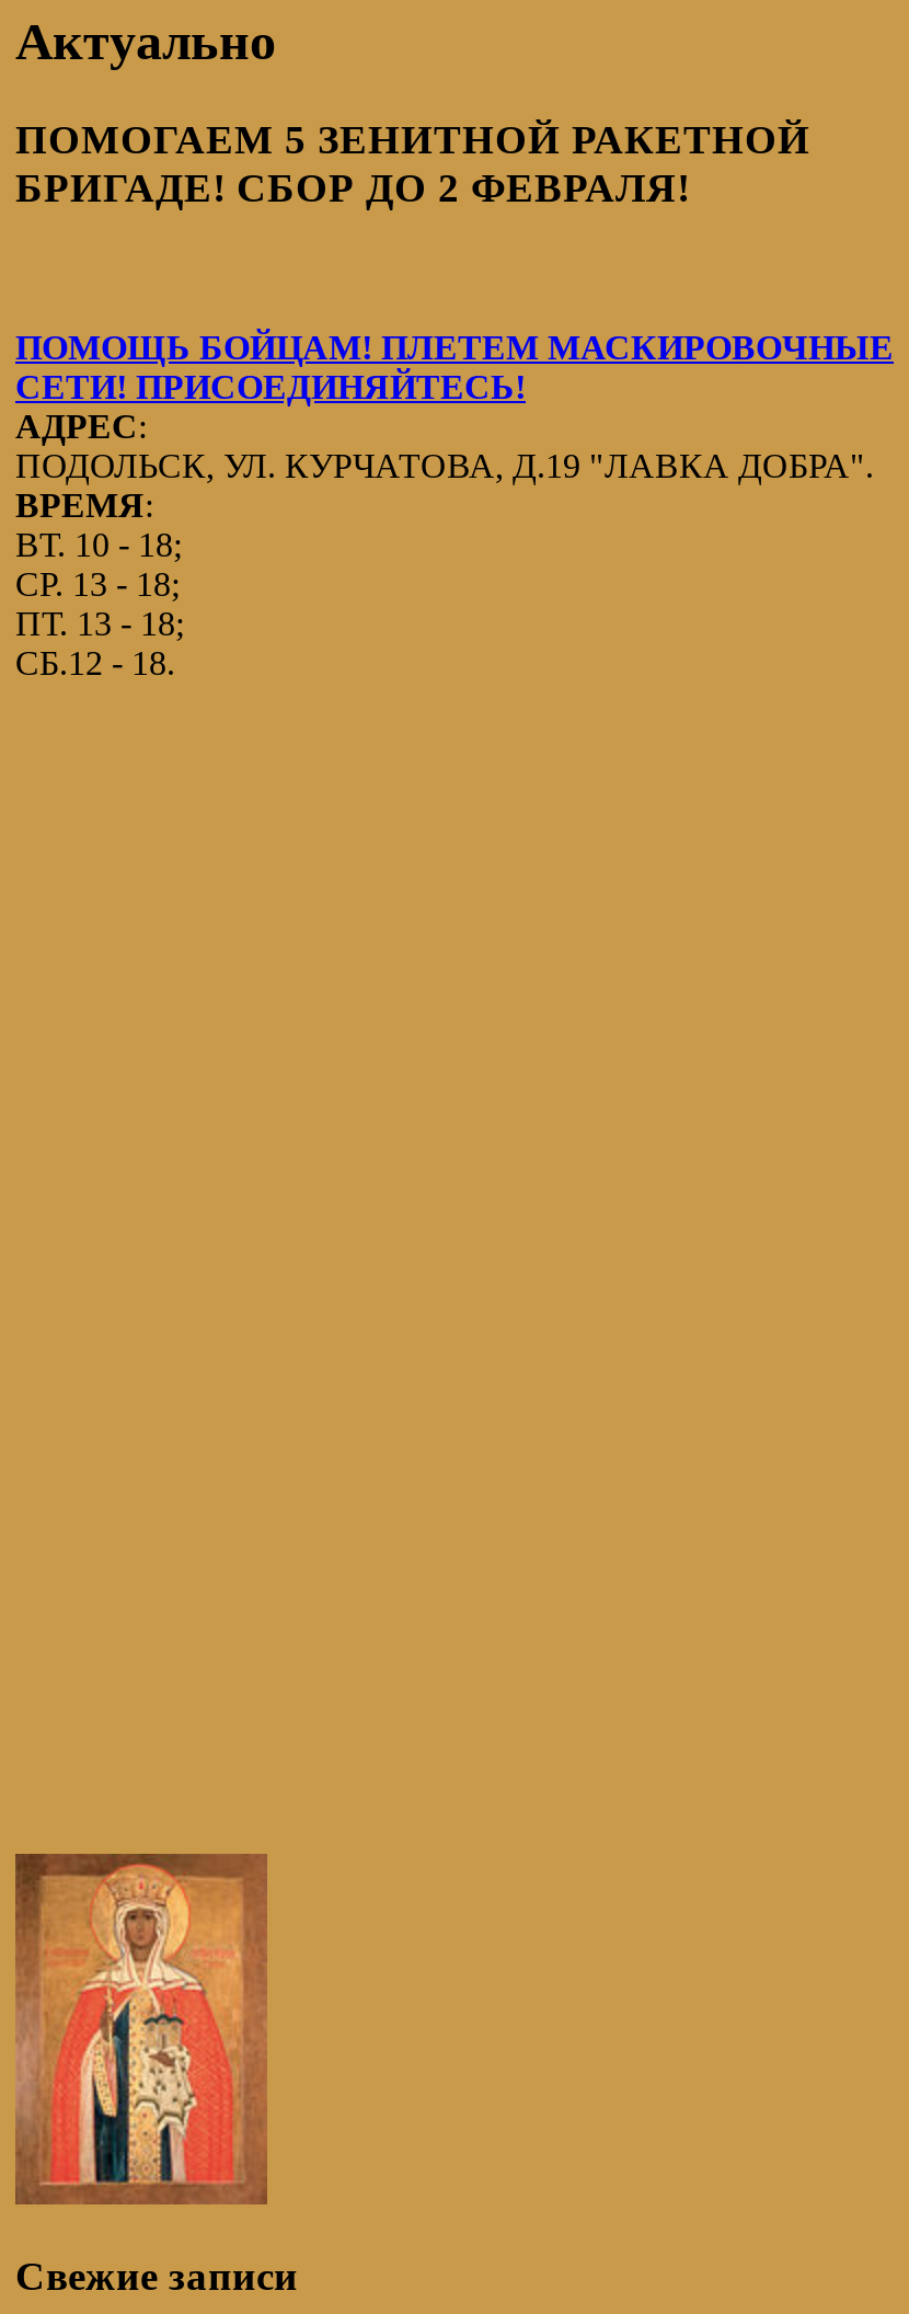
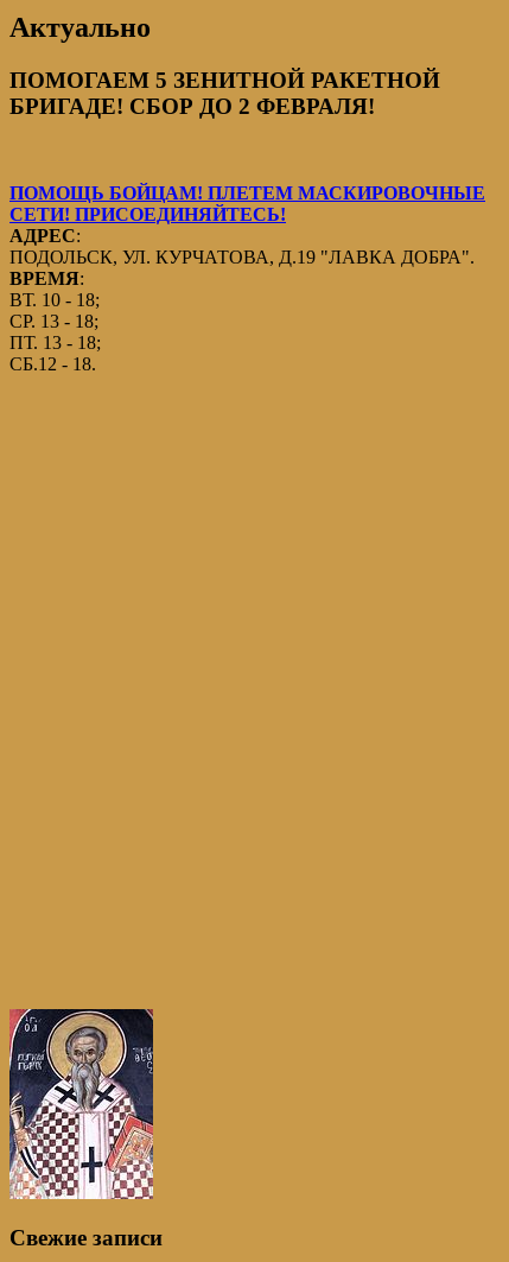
- [image]
+ [image]
